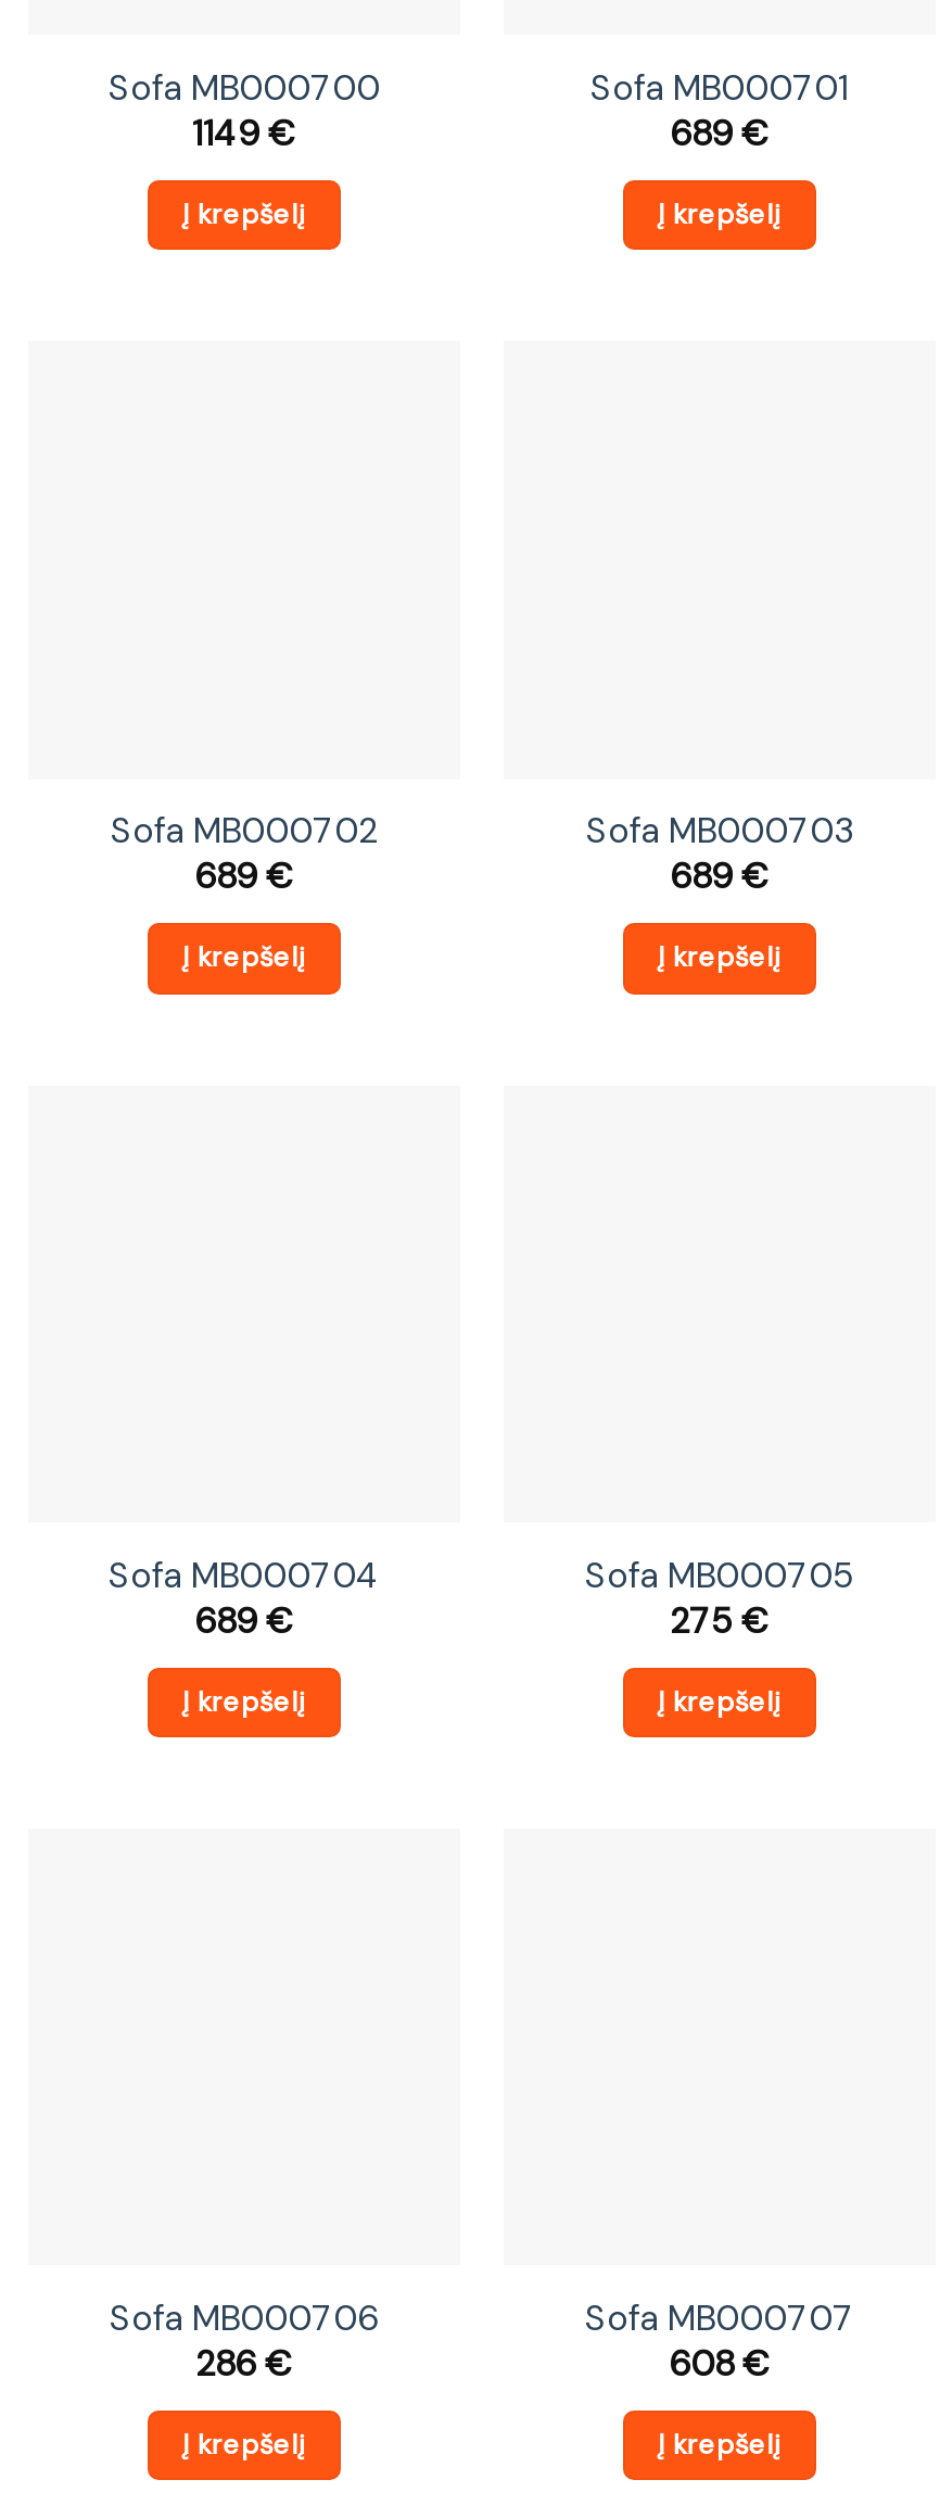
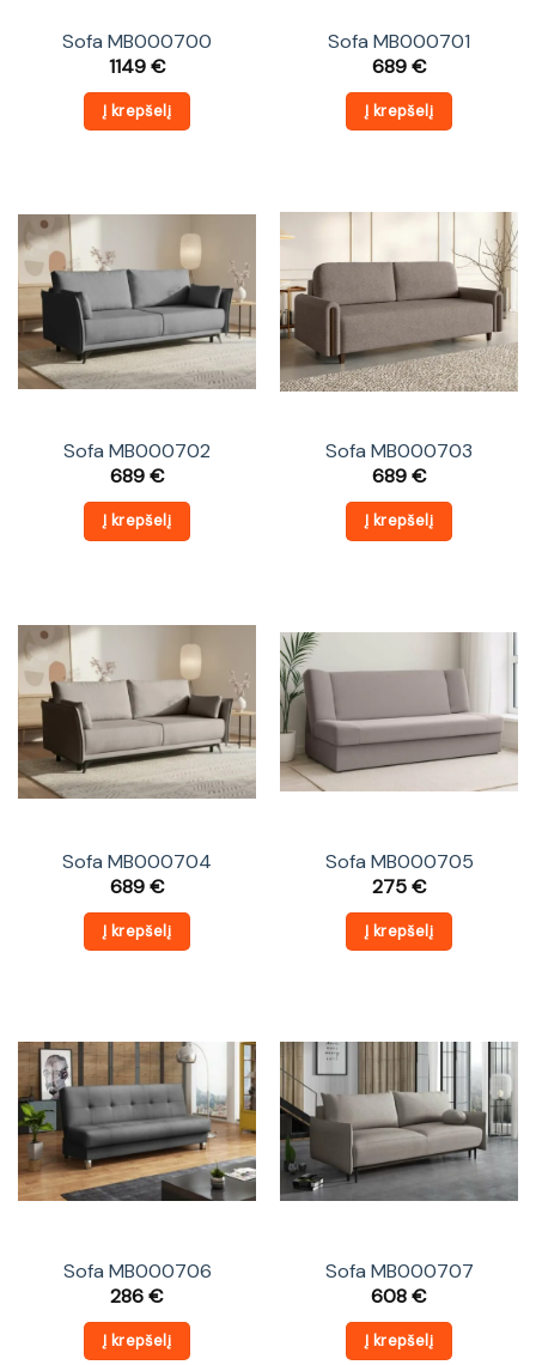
+ [image]

+ [image]

+ [image]

+ [image]

+ [image]

+ [image]
